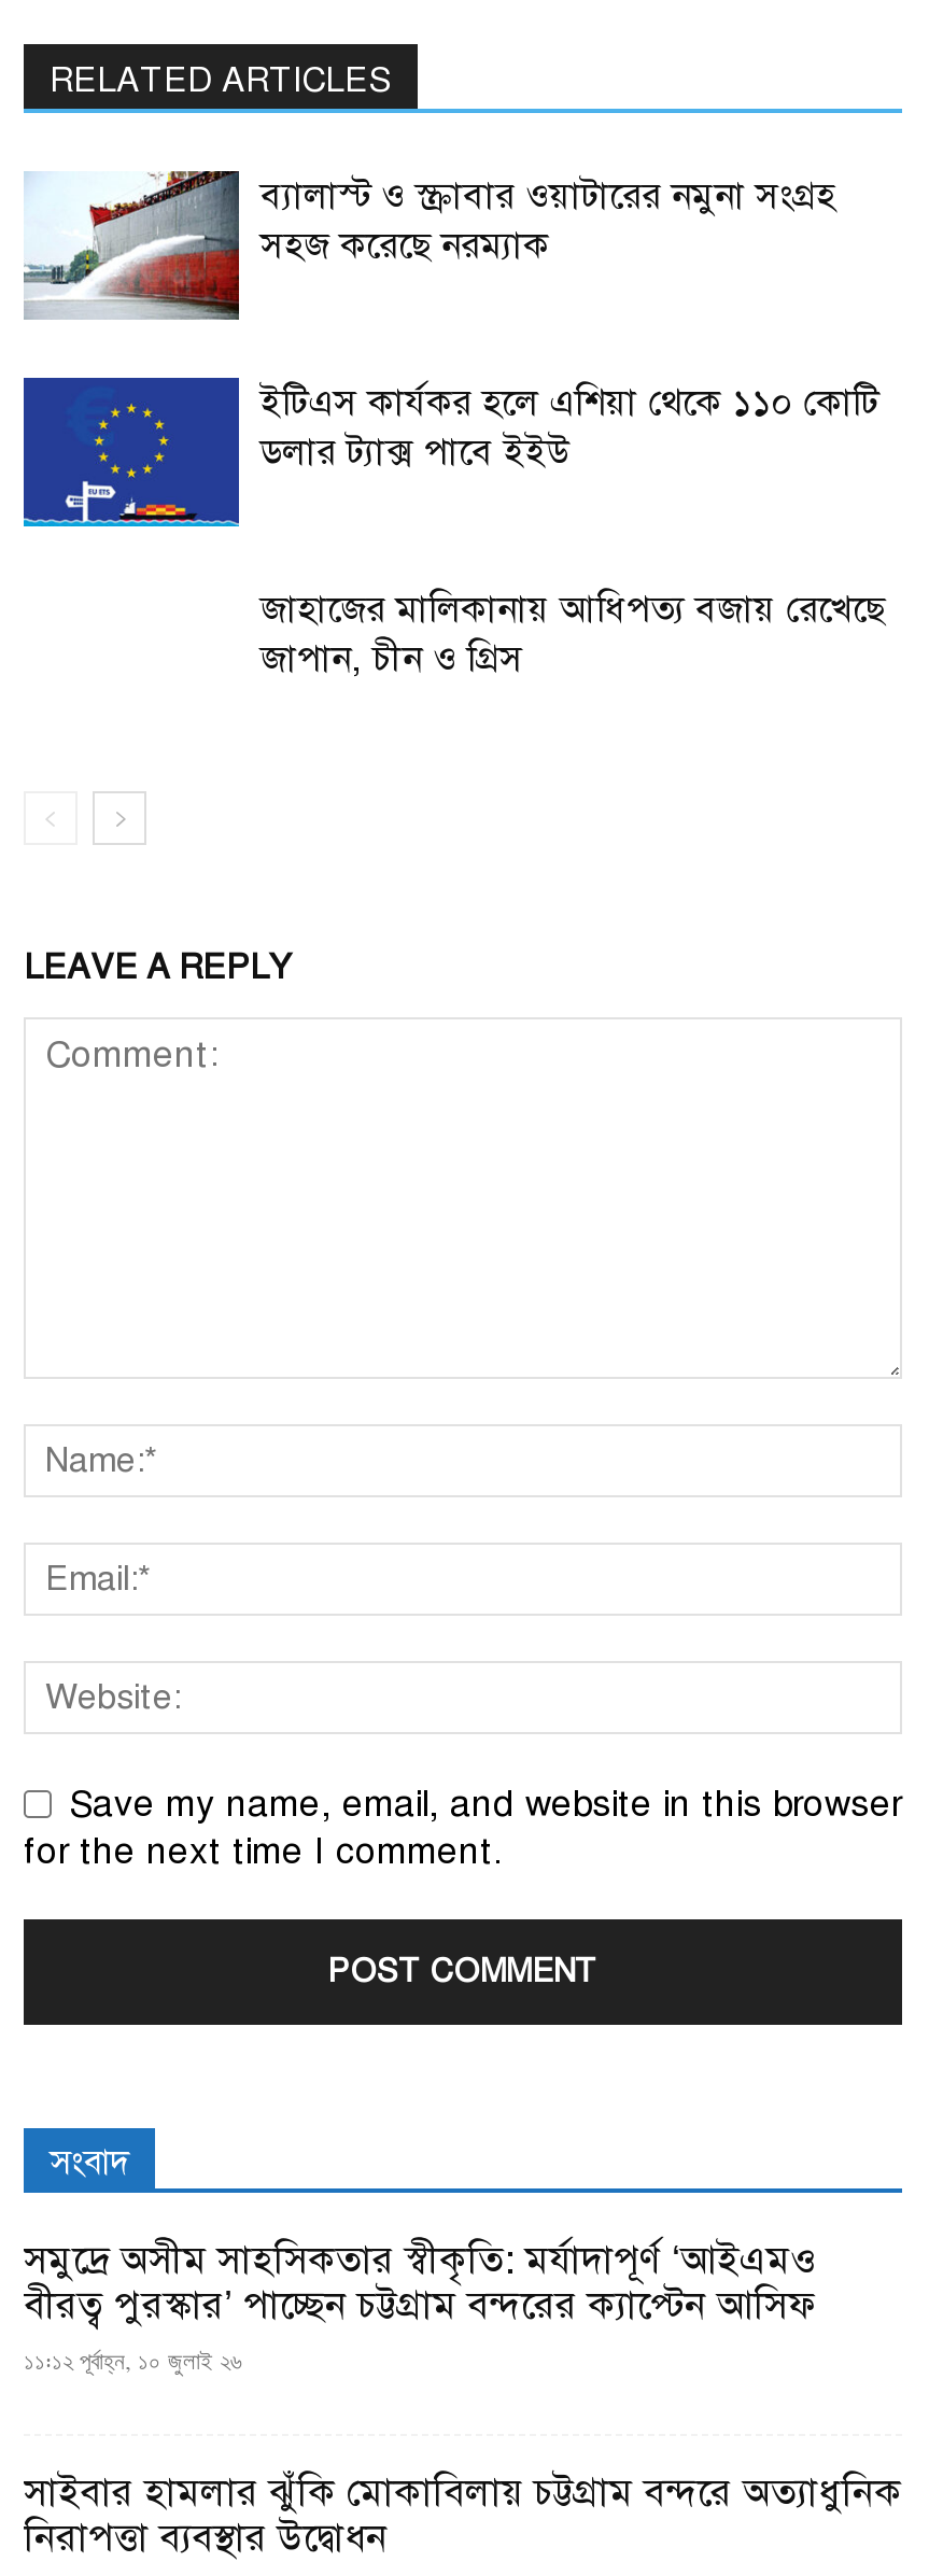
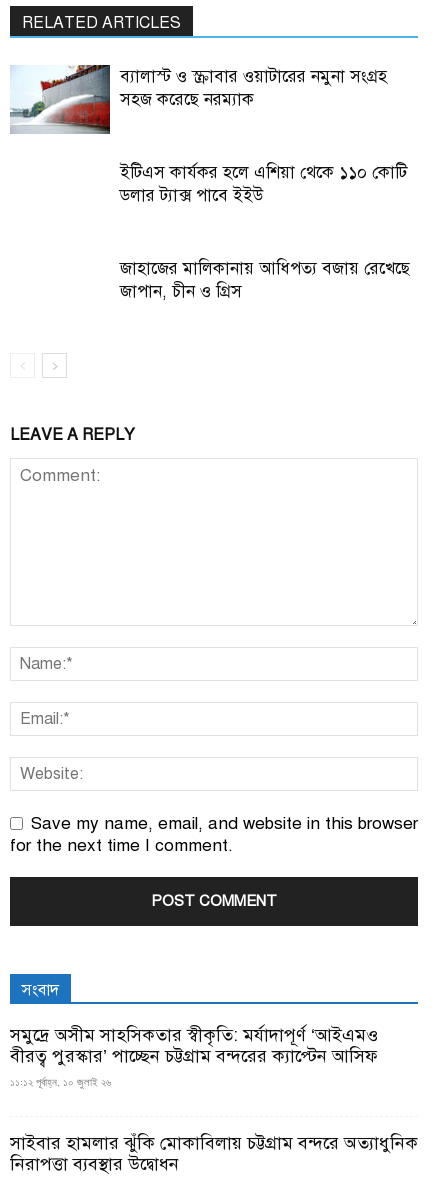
- [image]
